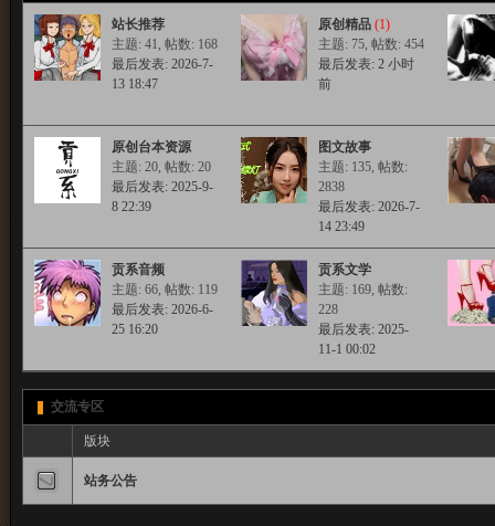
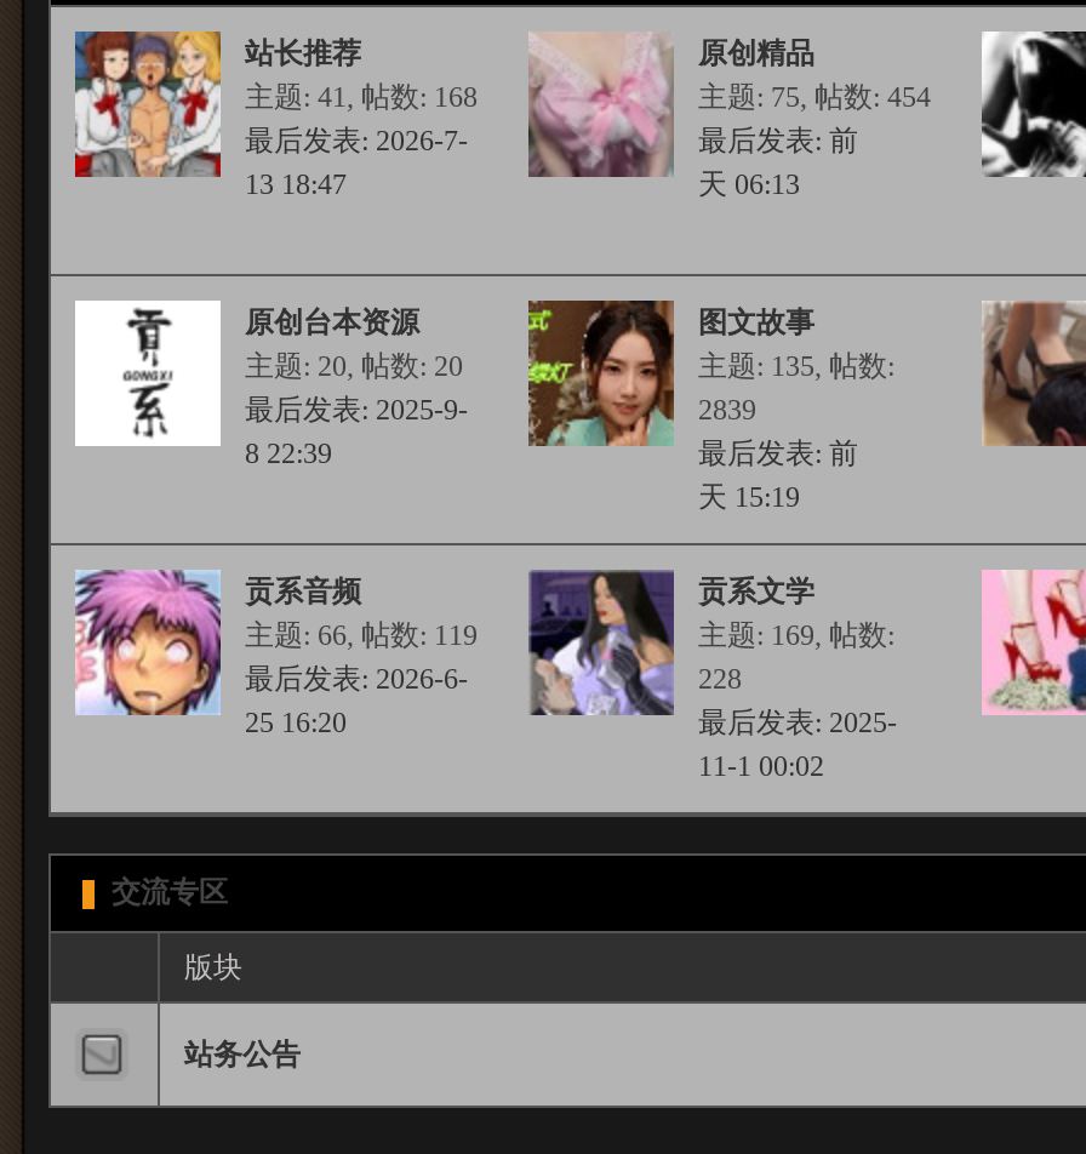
- 原创精品(1)
+ 原创精品

- 最后发表: 2 小时
- 前
+ 最后发表:前
+ 天 06:13

- 2838
- 最后发表: 2026-7-
- 14 23:49
+ 2839
+ 最后发表:前
+ 天 15:19
